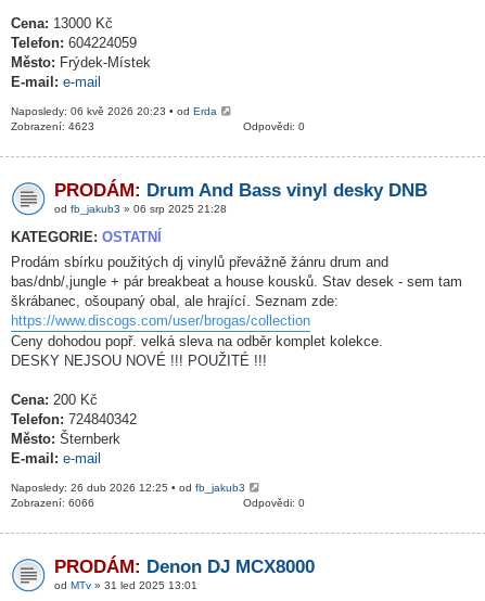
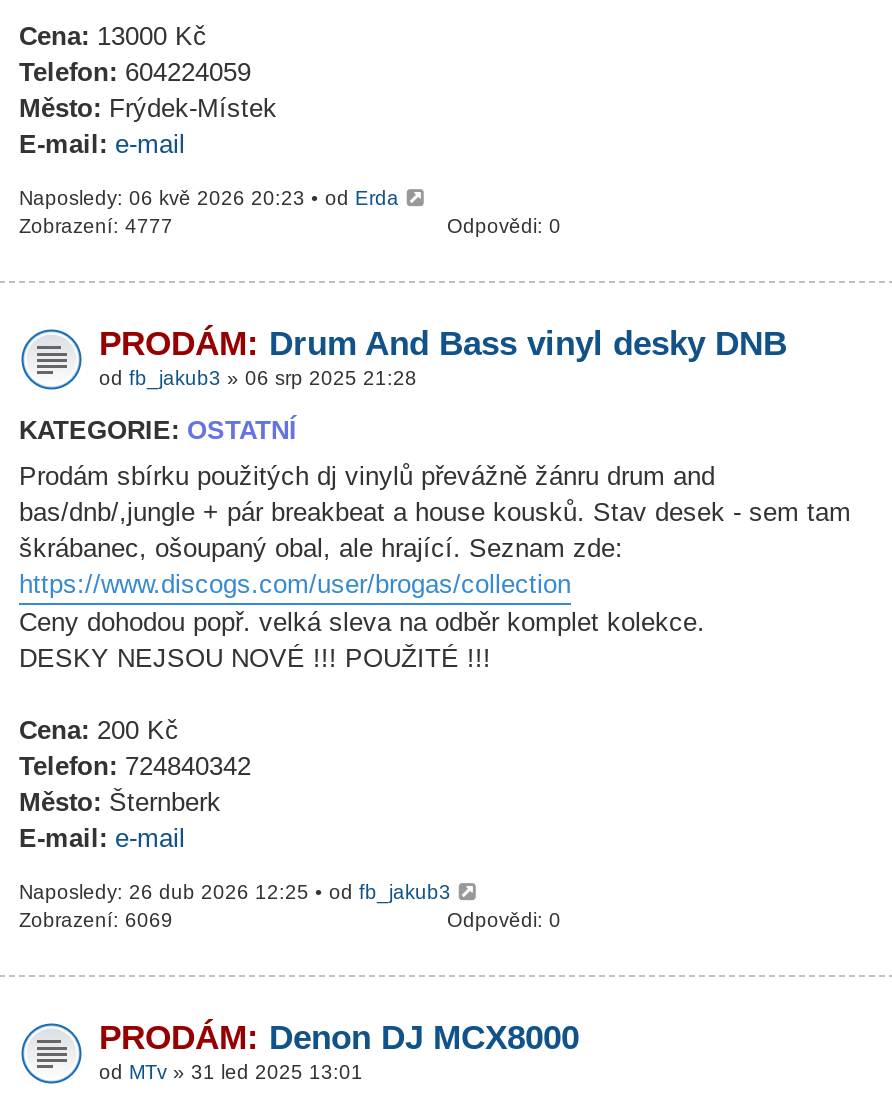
- Zobrazení: 4623
+ Zobrazení: 4777

- Zobrazení: 6066
+ Zobrazení: 6069
